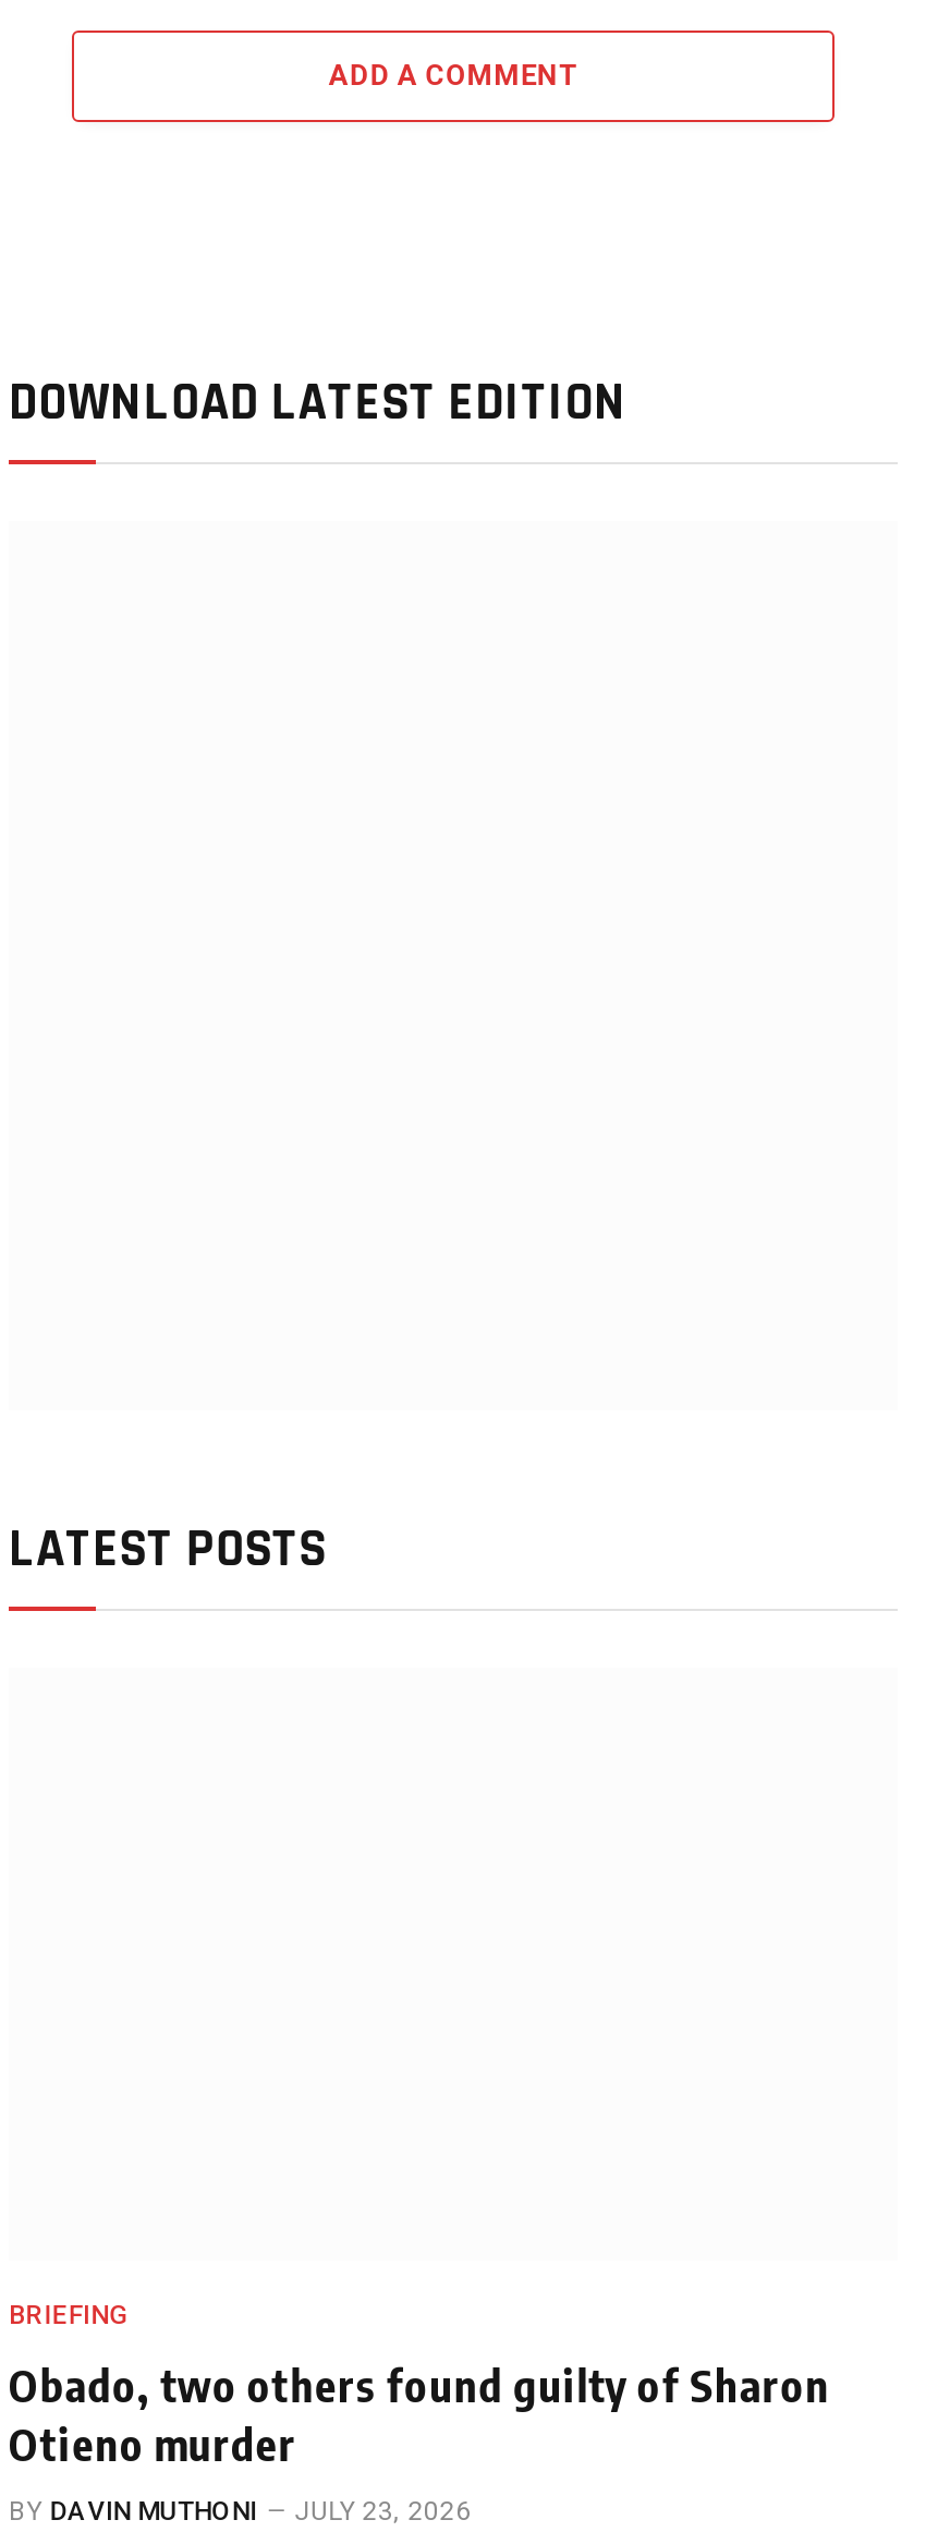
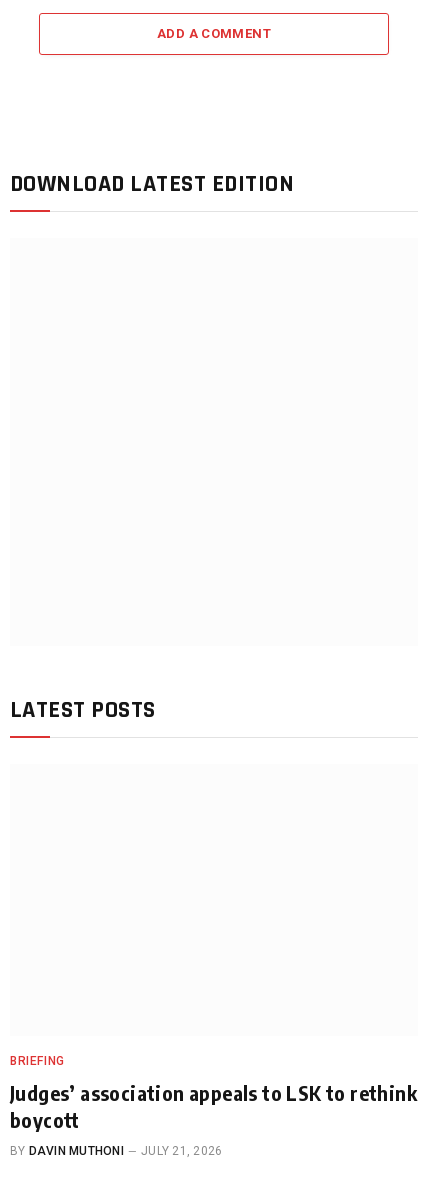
- Obado, two others found guilty of Sharon
- Otieno murder
+ Judges’ association appeals to LSK to rethink
+ boycott

- BY DAVIN MUTHONI JULY 23, 2026
+ BY DAVIN MUTHONI JULY 21, 2026
